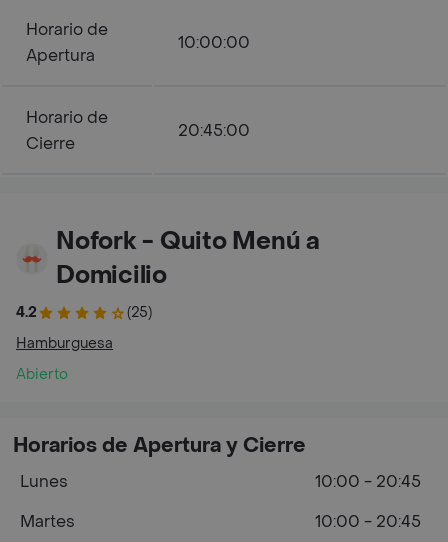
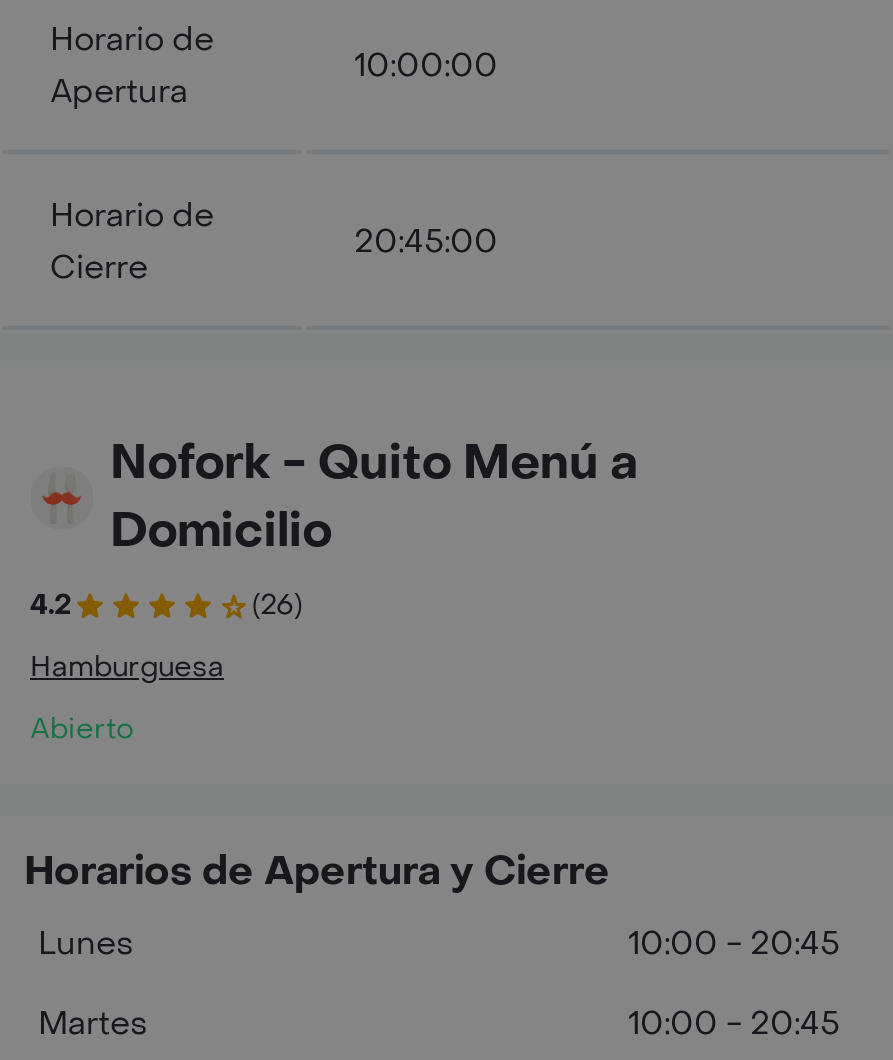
- (25)
+ (26)
